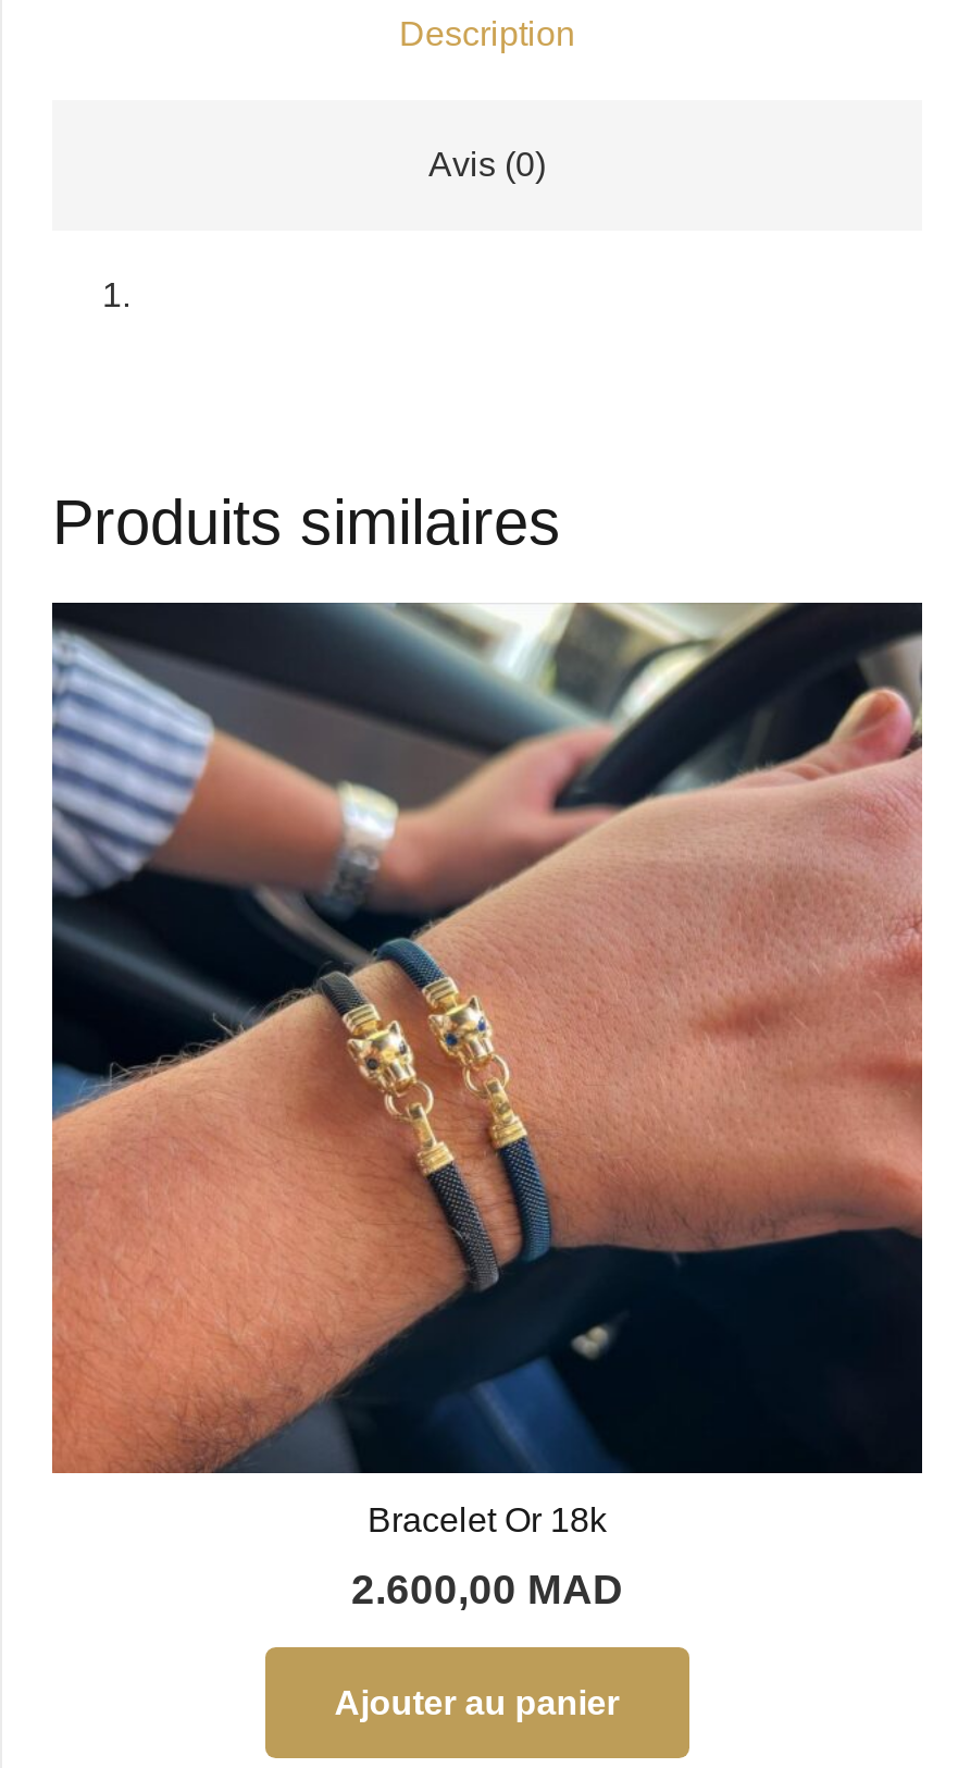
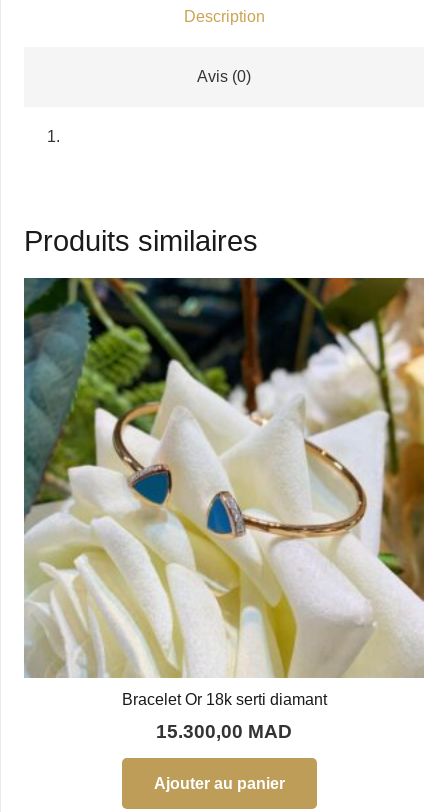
- [image]
- Bracelet Or 18k
+ [image]
+ Bracelet Or 18k serti diamant

- 2.600,00 MAD
+ 15.300,00 MAD
